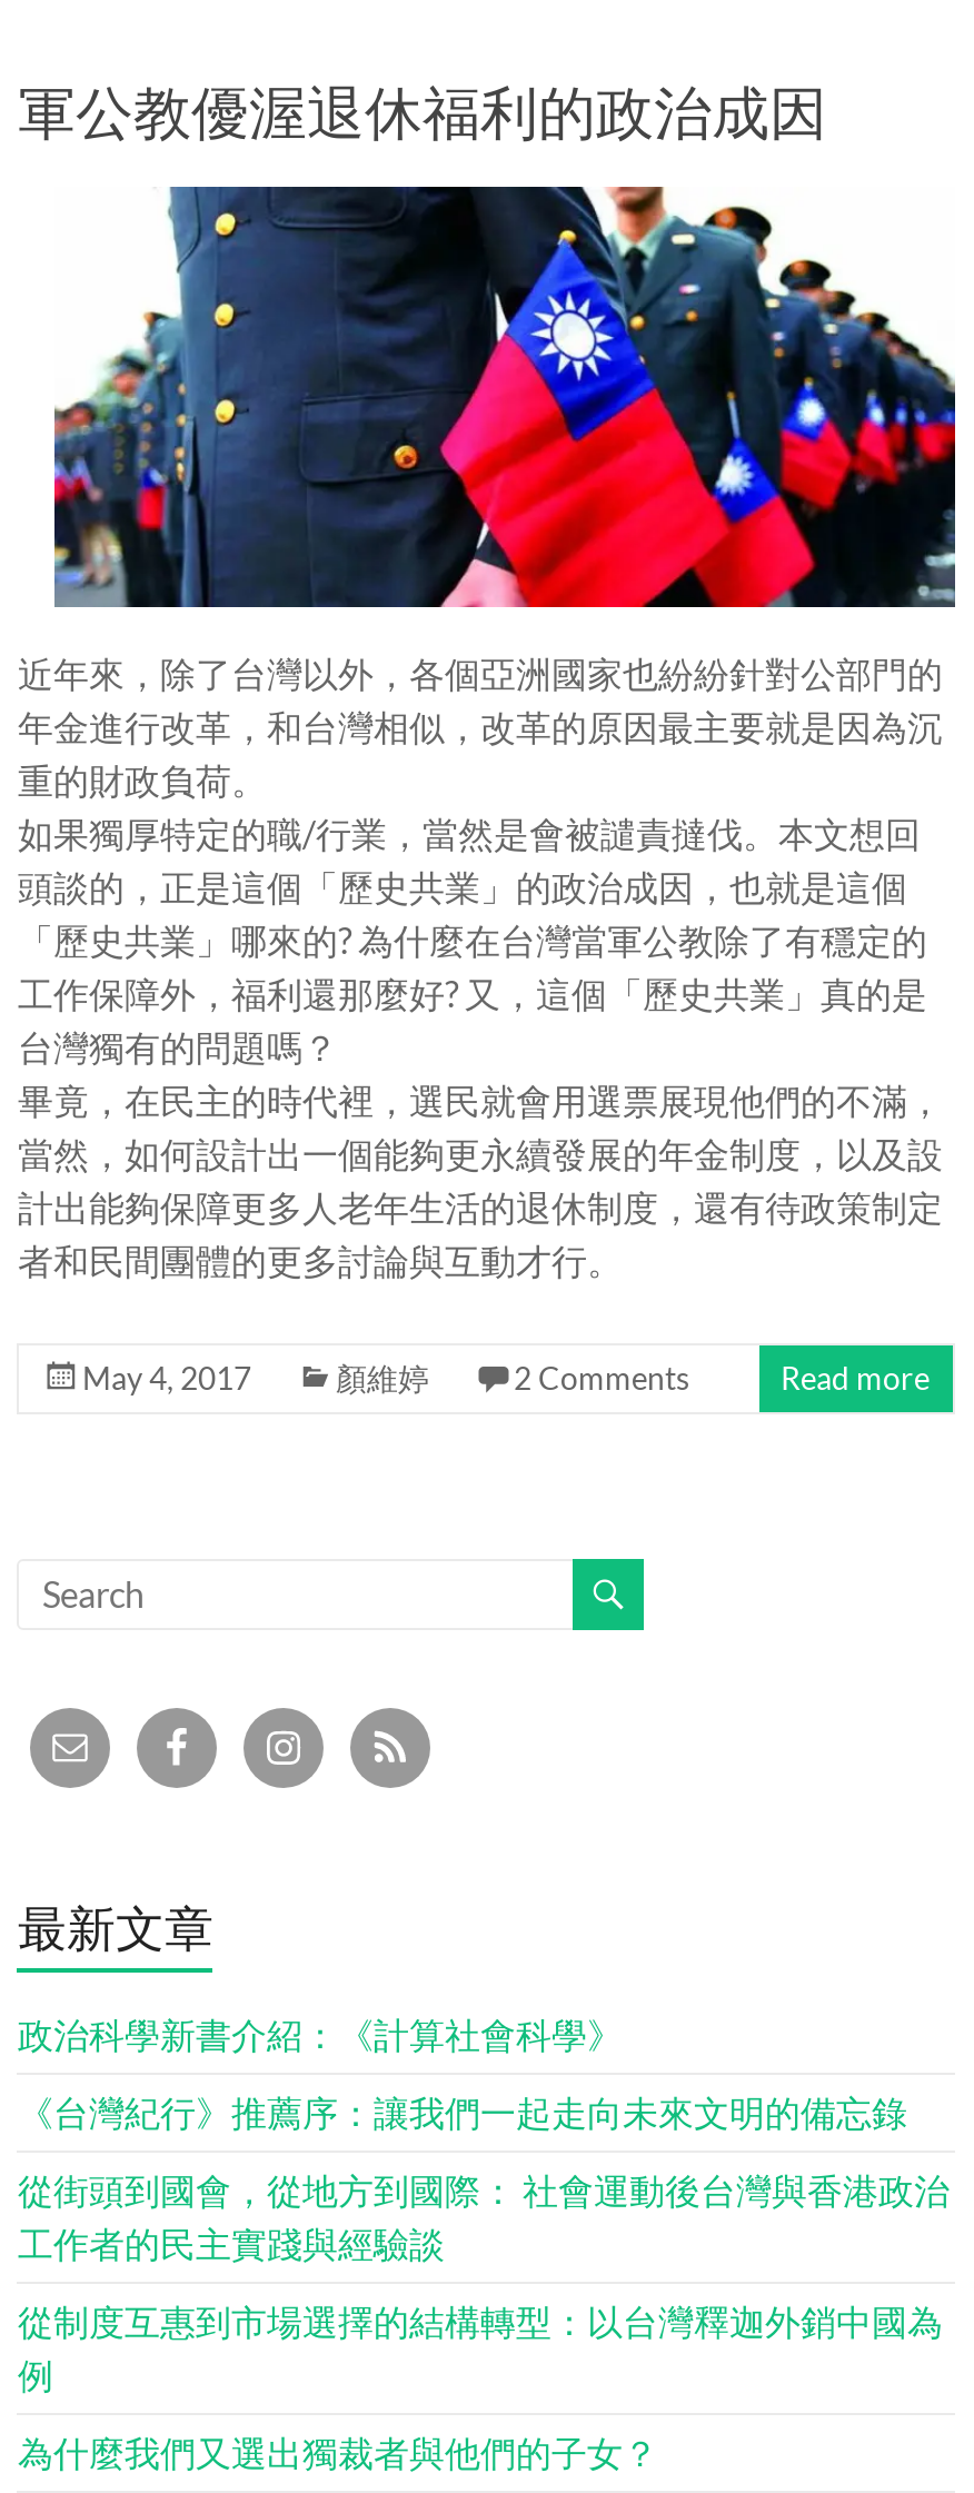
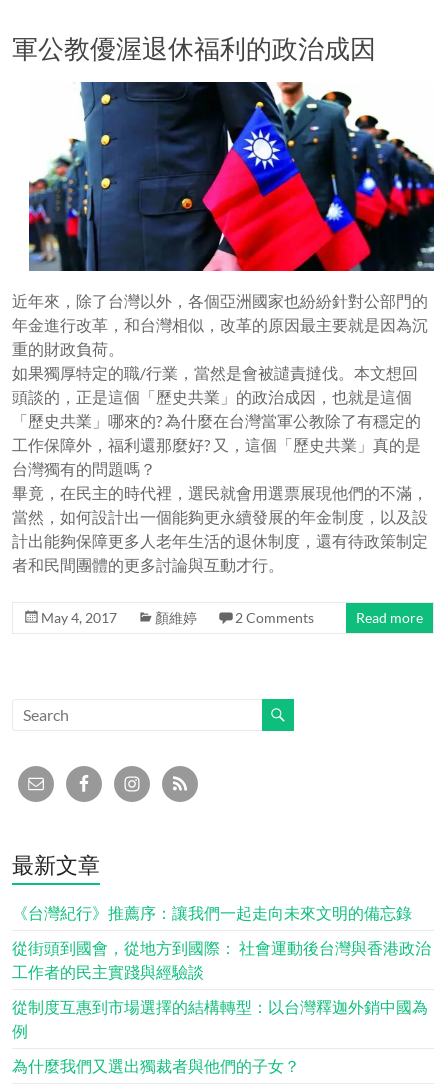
- 政治科學新書介紹：《計算社會科學》
